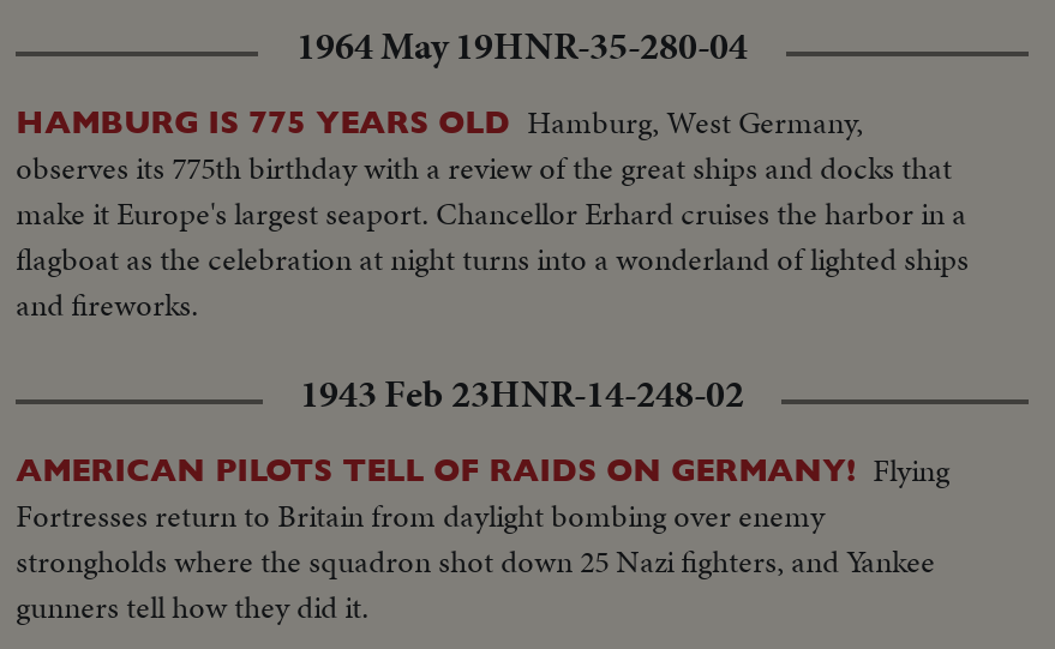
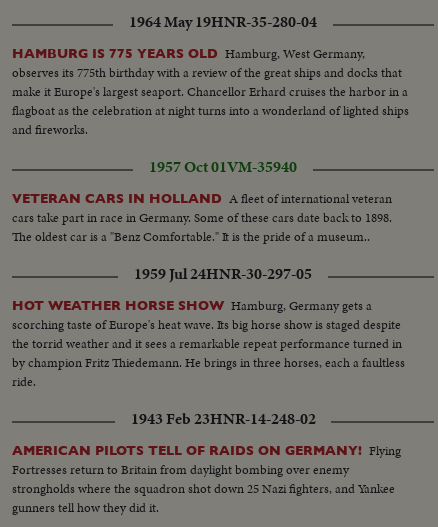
+ 1957 Oct 01VM-35940
+ VETERAN CARS IN HOLLAND A fleet of international veteran
+ cars take part in race in Germany. Some of these cars date back to 1898.
+ The oldest car is a "Benz Comfortable." It is the pride of a museum..
+ 1959 Jul 24HNR-30-297-05
+ HOT WEATHER HORSE SHOW Hamburg, Germany gets a
+ scorching taste of Europe's heat wave. Its big horse show is staged despite
+ the torrid weather and it sees a remarkable repeat performance turned in
+ by champion Fritz Thiedemann. He brings in three horses, each a faultless
+ ride.
